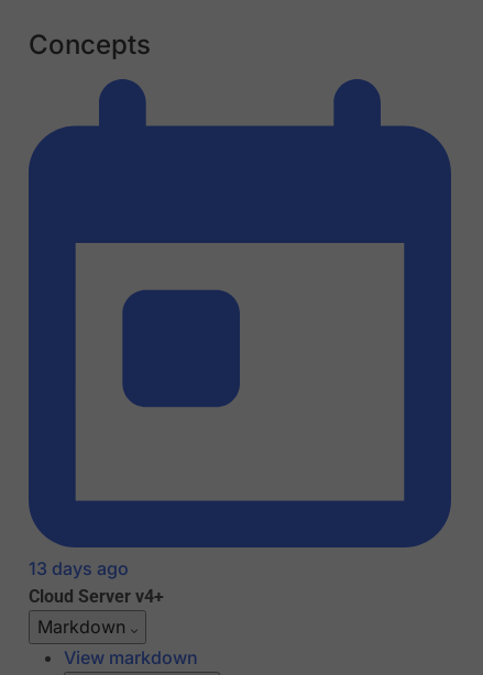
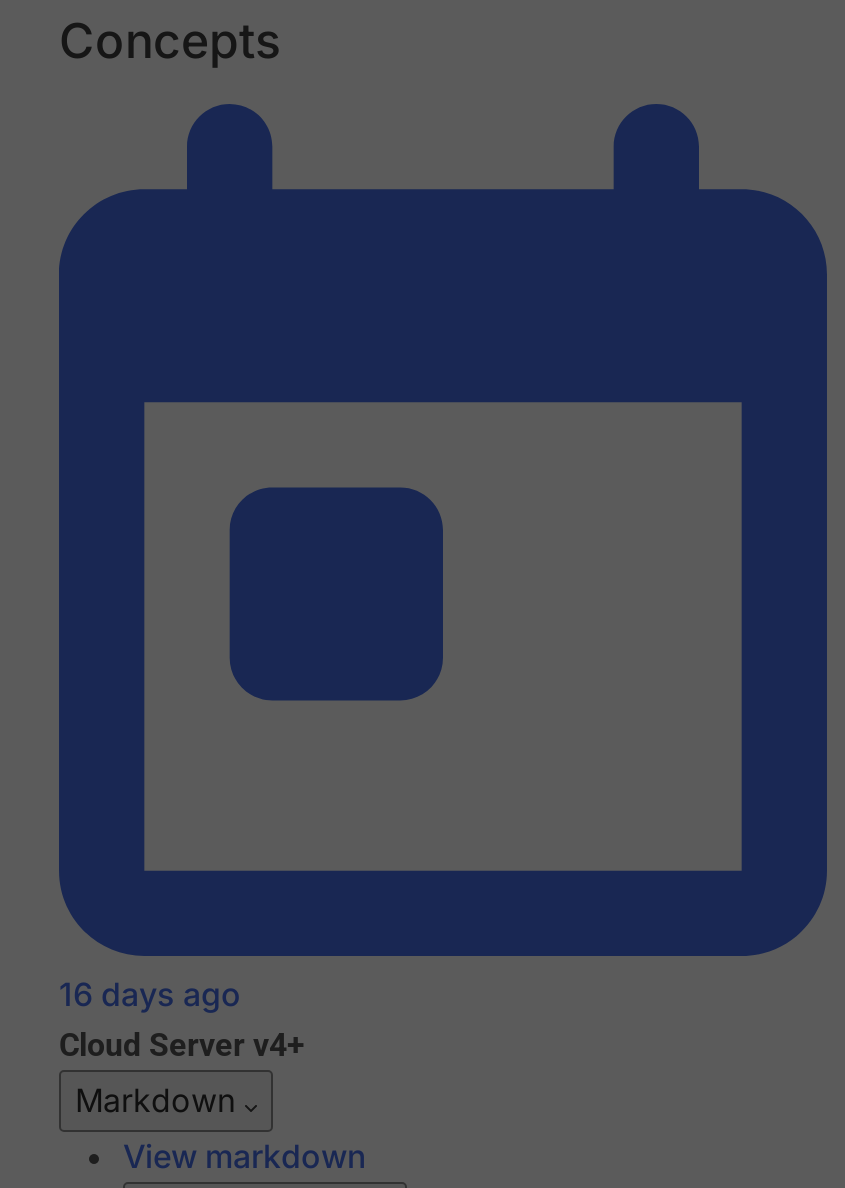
- 13 days ago
+ 16 days ago
